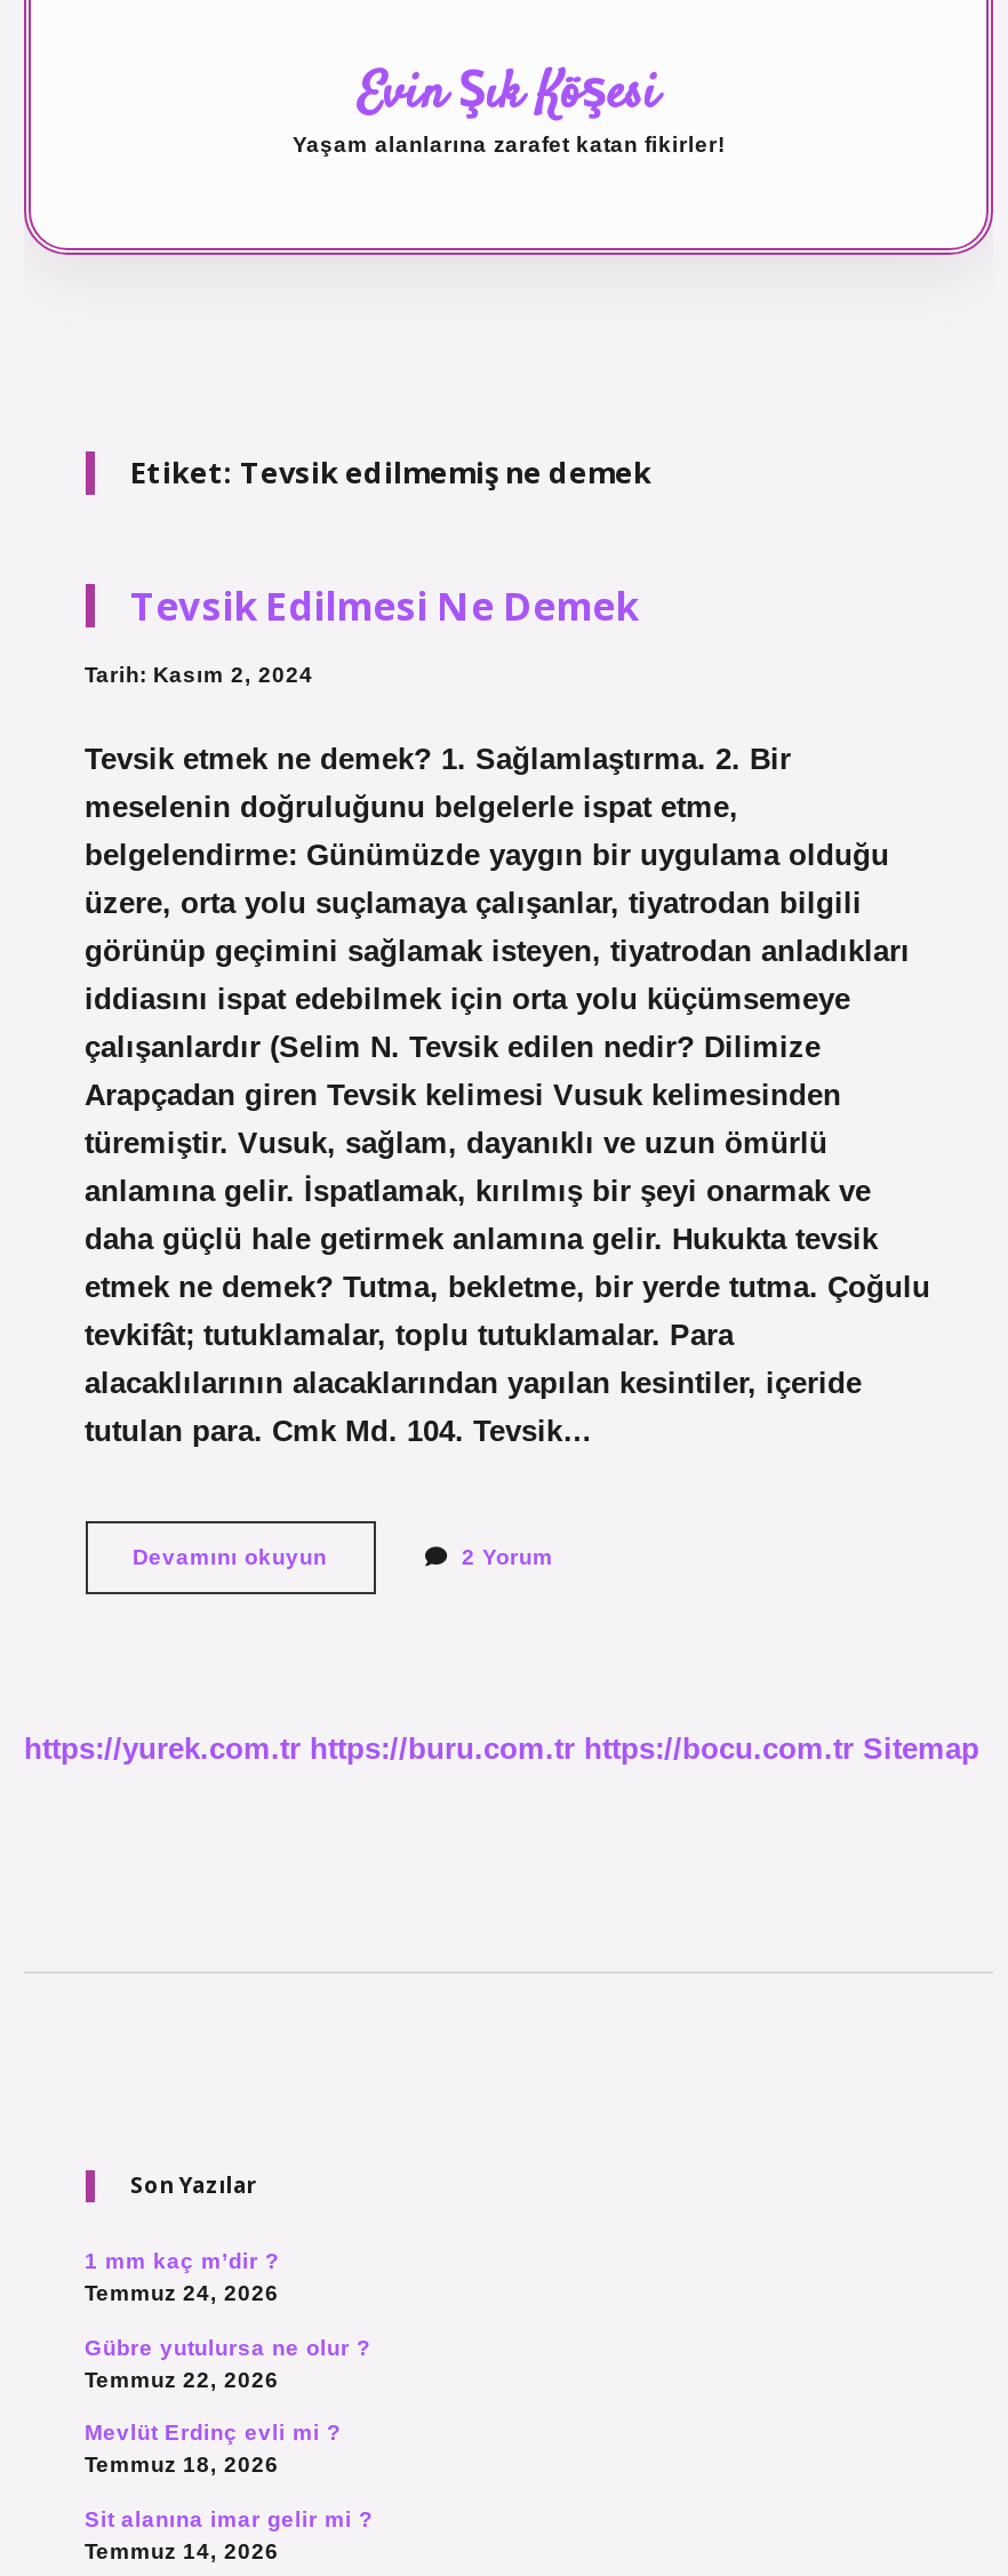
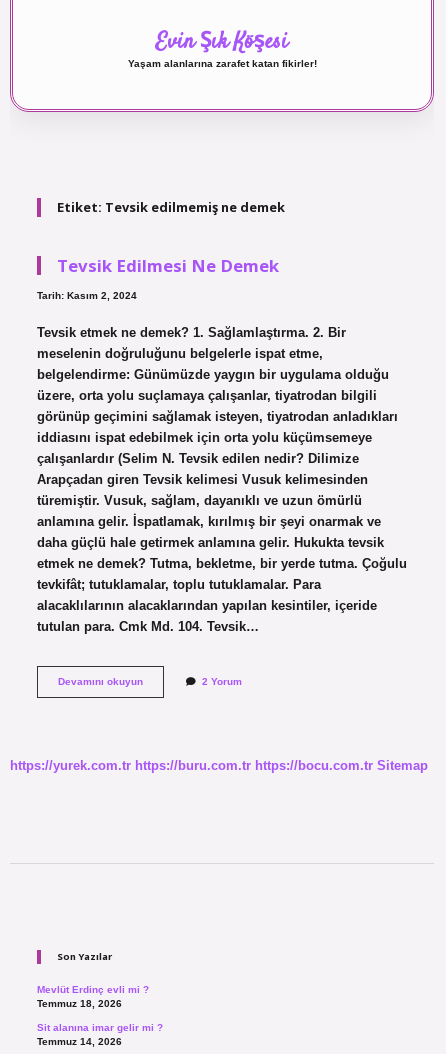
- 1 mm kaç m’dir ?
- Temmuz 24, 2026
- Gübre yutulursa ne olur ?
- Temmuz 22, 2026
